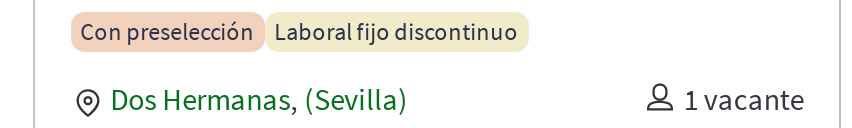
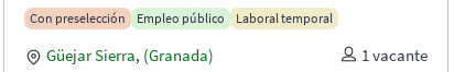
- Laboral fijo discontinuo
+ Empleo público
+ Laboral temporal

- Dos Hermanas, (Sevilla)
+ Güejar Sierra, (Granada)
